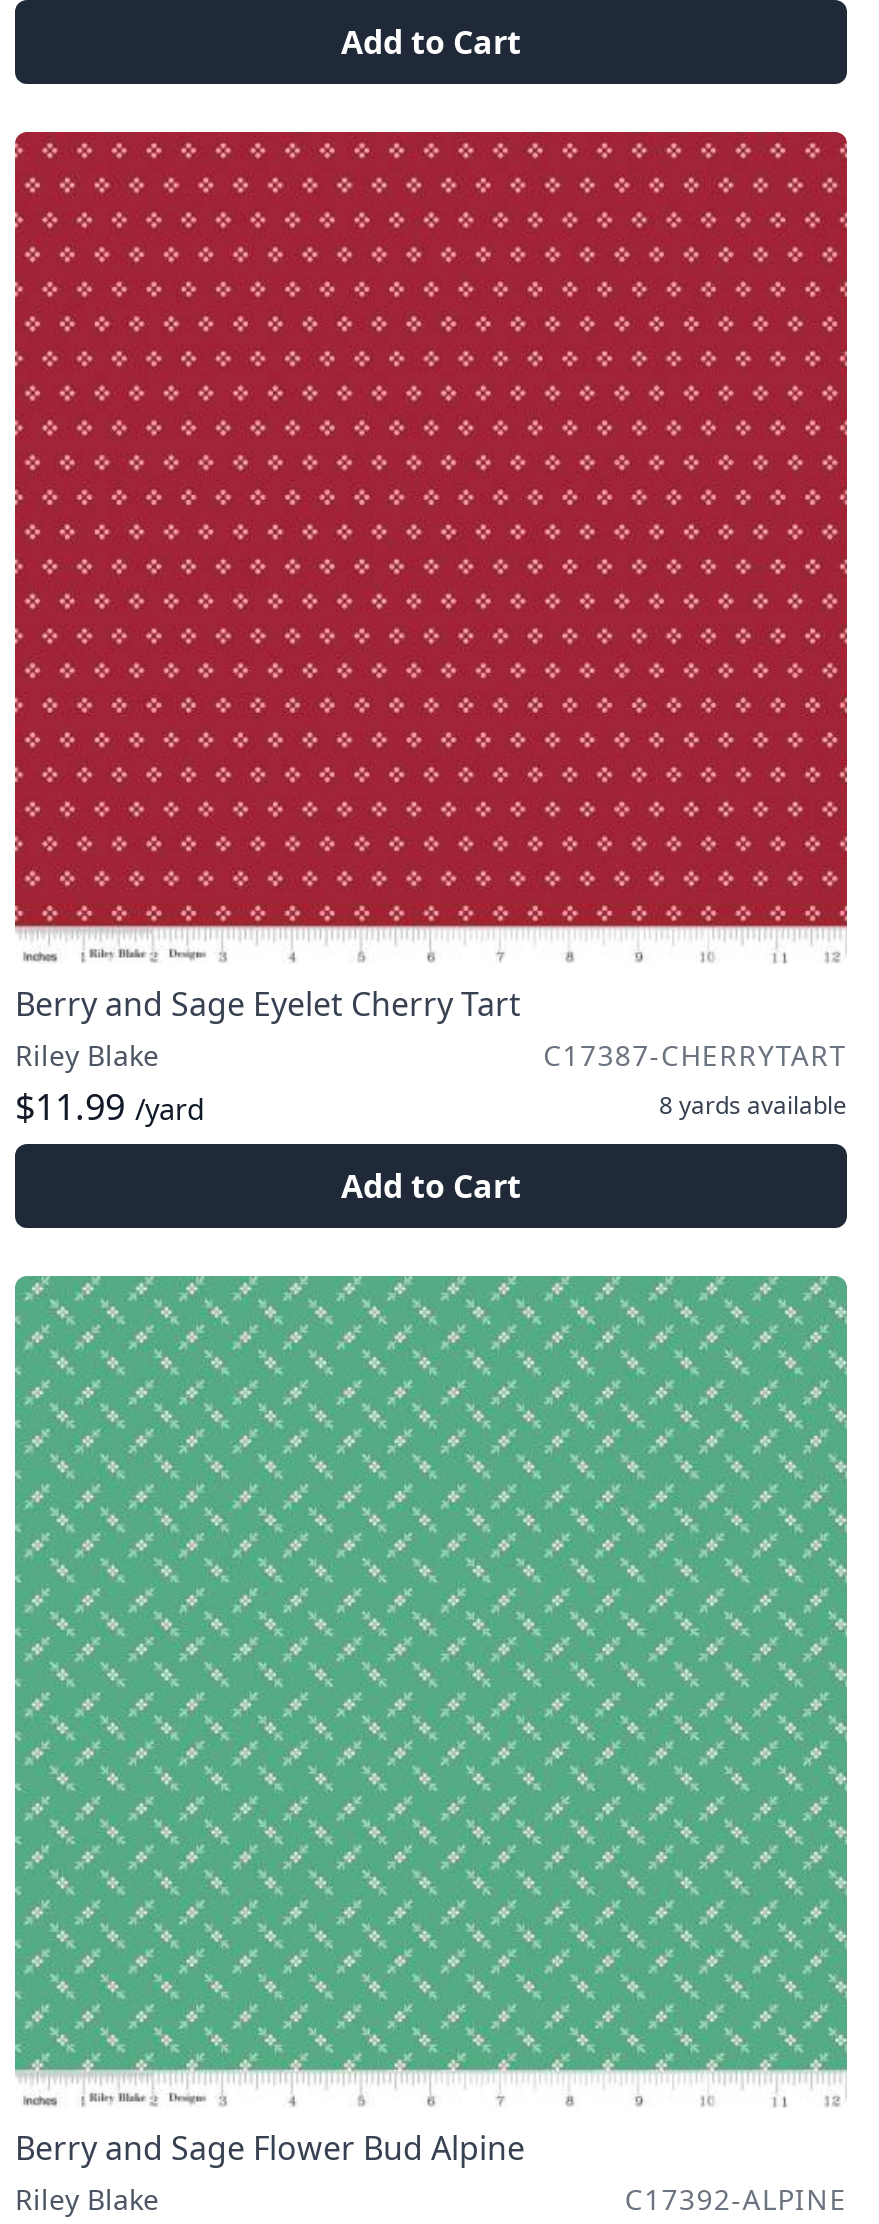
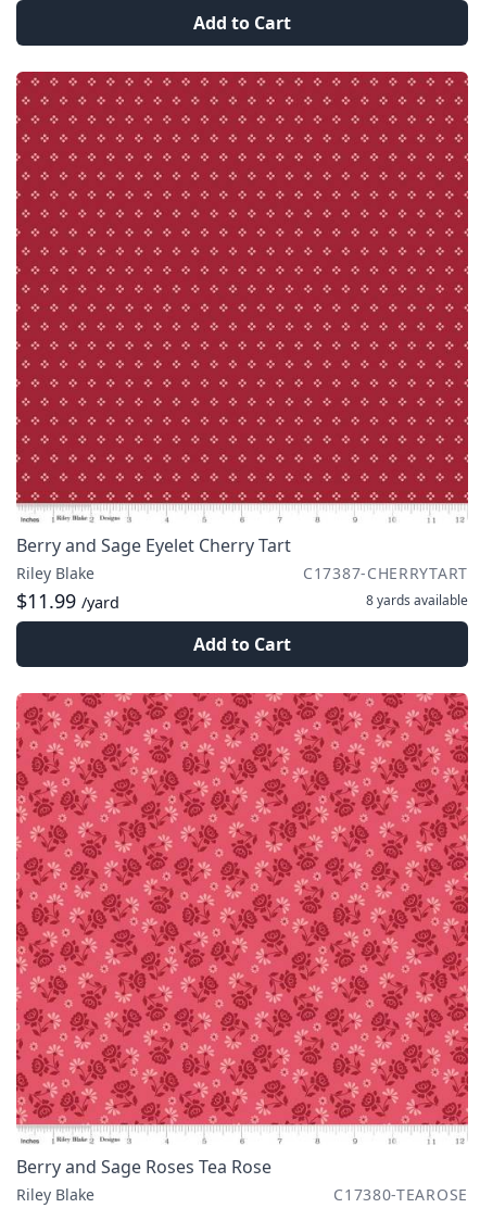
- [image]
- Berry and Sage Flower Bud Alpine
+ [image]
+ Berry and Sage Roses Tea Rose

- C17392-ALPINE
+ C17380-TEAROSE
